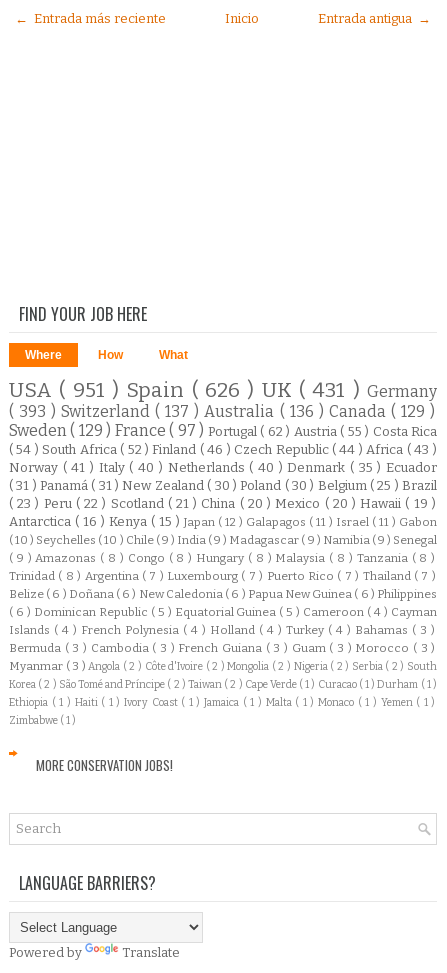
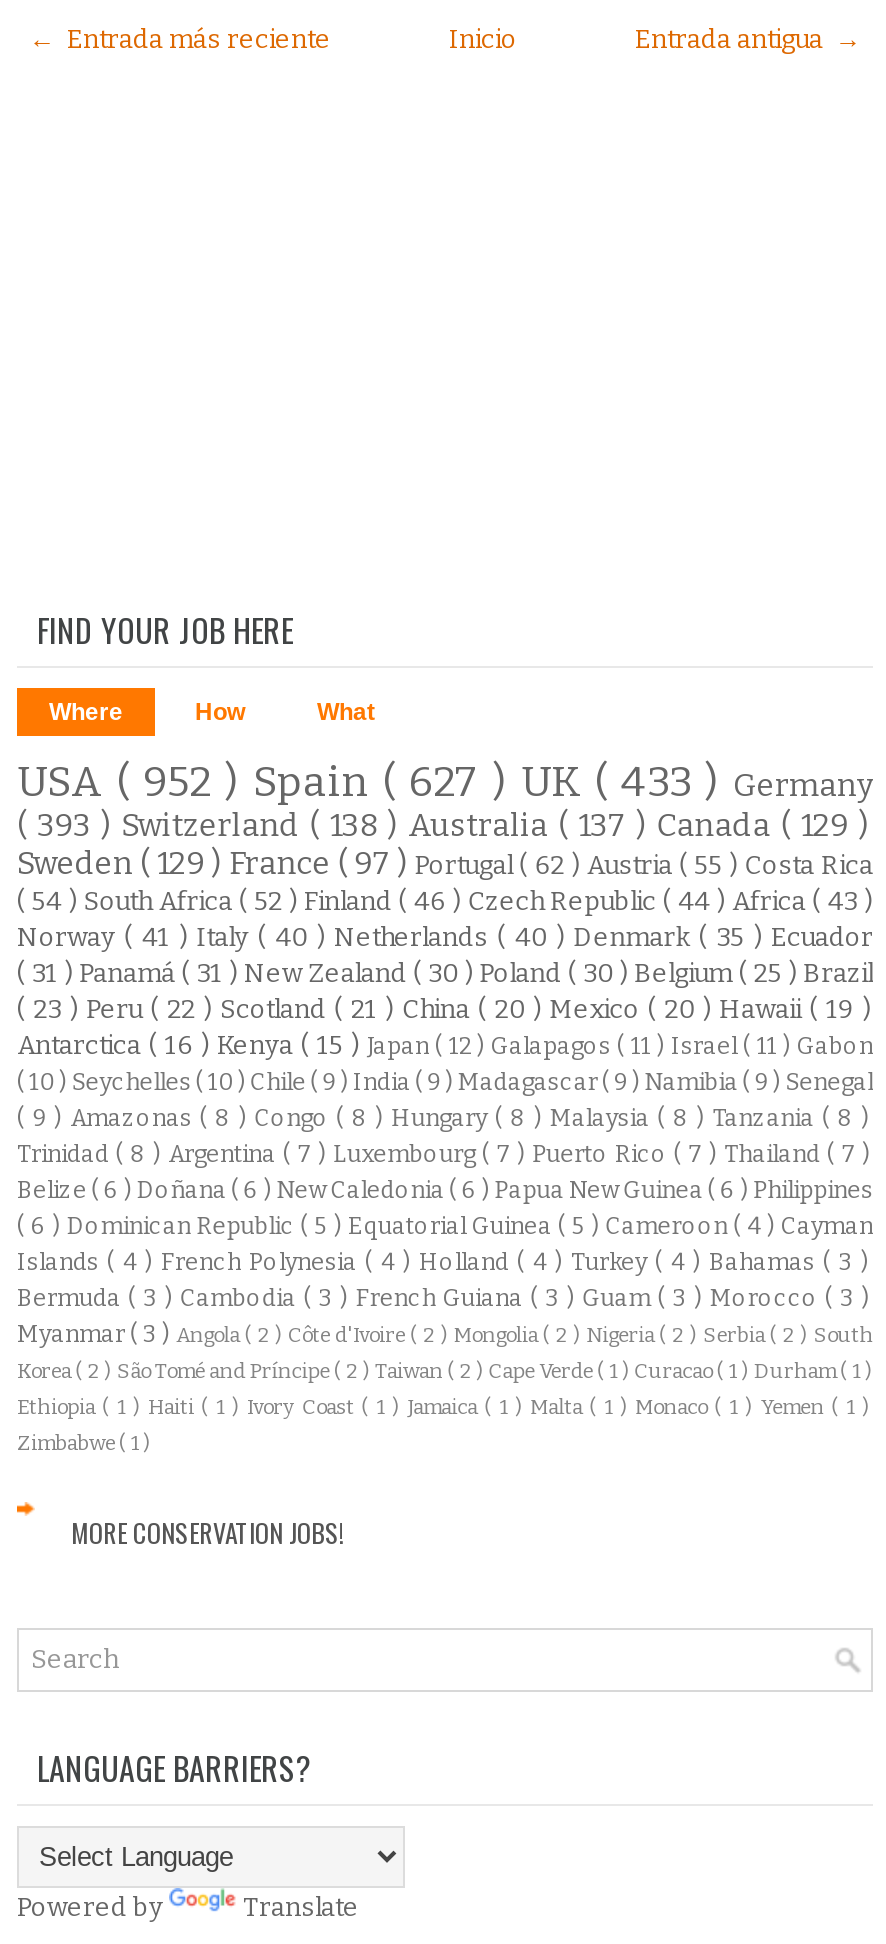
- USA ( 951 ) Spain ( 626 ) UK ( 431 ) Germany
+ USA ( 952 ) Spain ( 627 ) UK ( 433 ) Germany

- ( 393 ) Switzerland ( 137 ) Australia ( 136 ) Canada ( 129 )
+ ( 393 ) Switzerland ( 138 ) Australia ( 137 ) Canada ( 129 )
